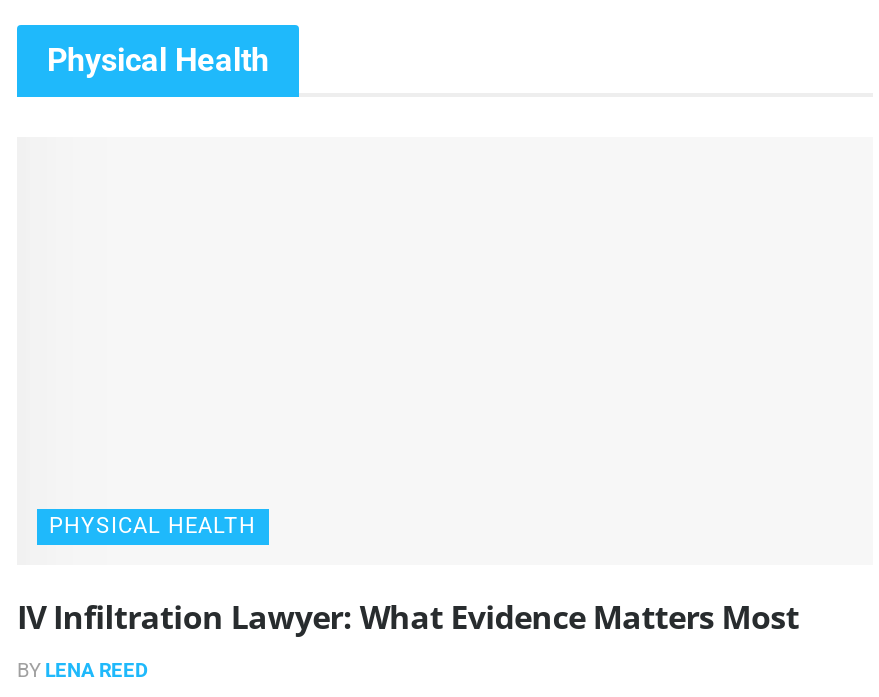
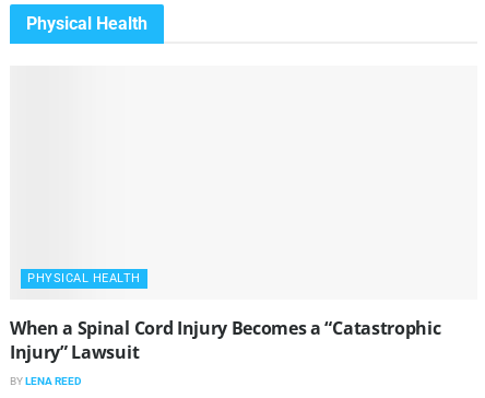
- IV Infiltration Lawyer: What Evidence Matters Most
+ When a Spinal Cord Injury Becomes a “Catastrophic
+ Injury” Lawsuit
